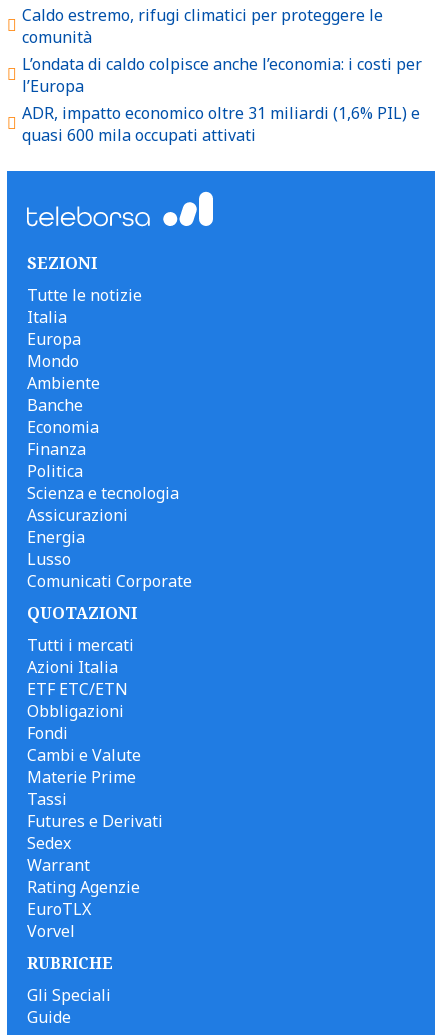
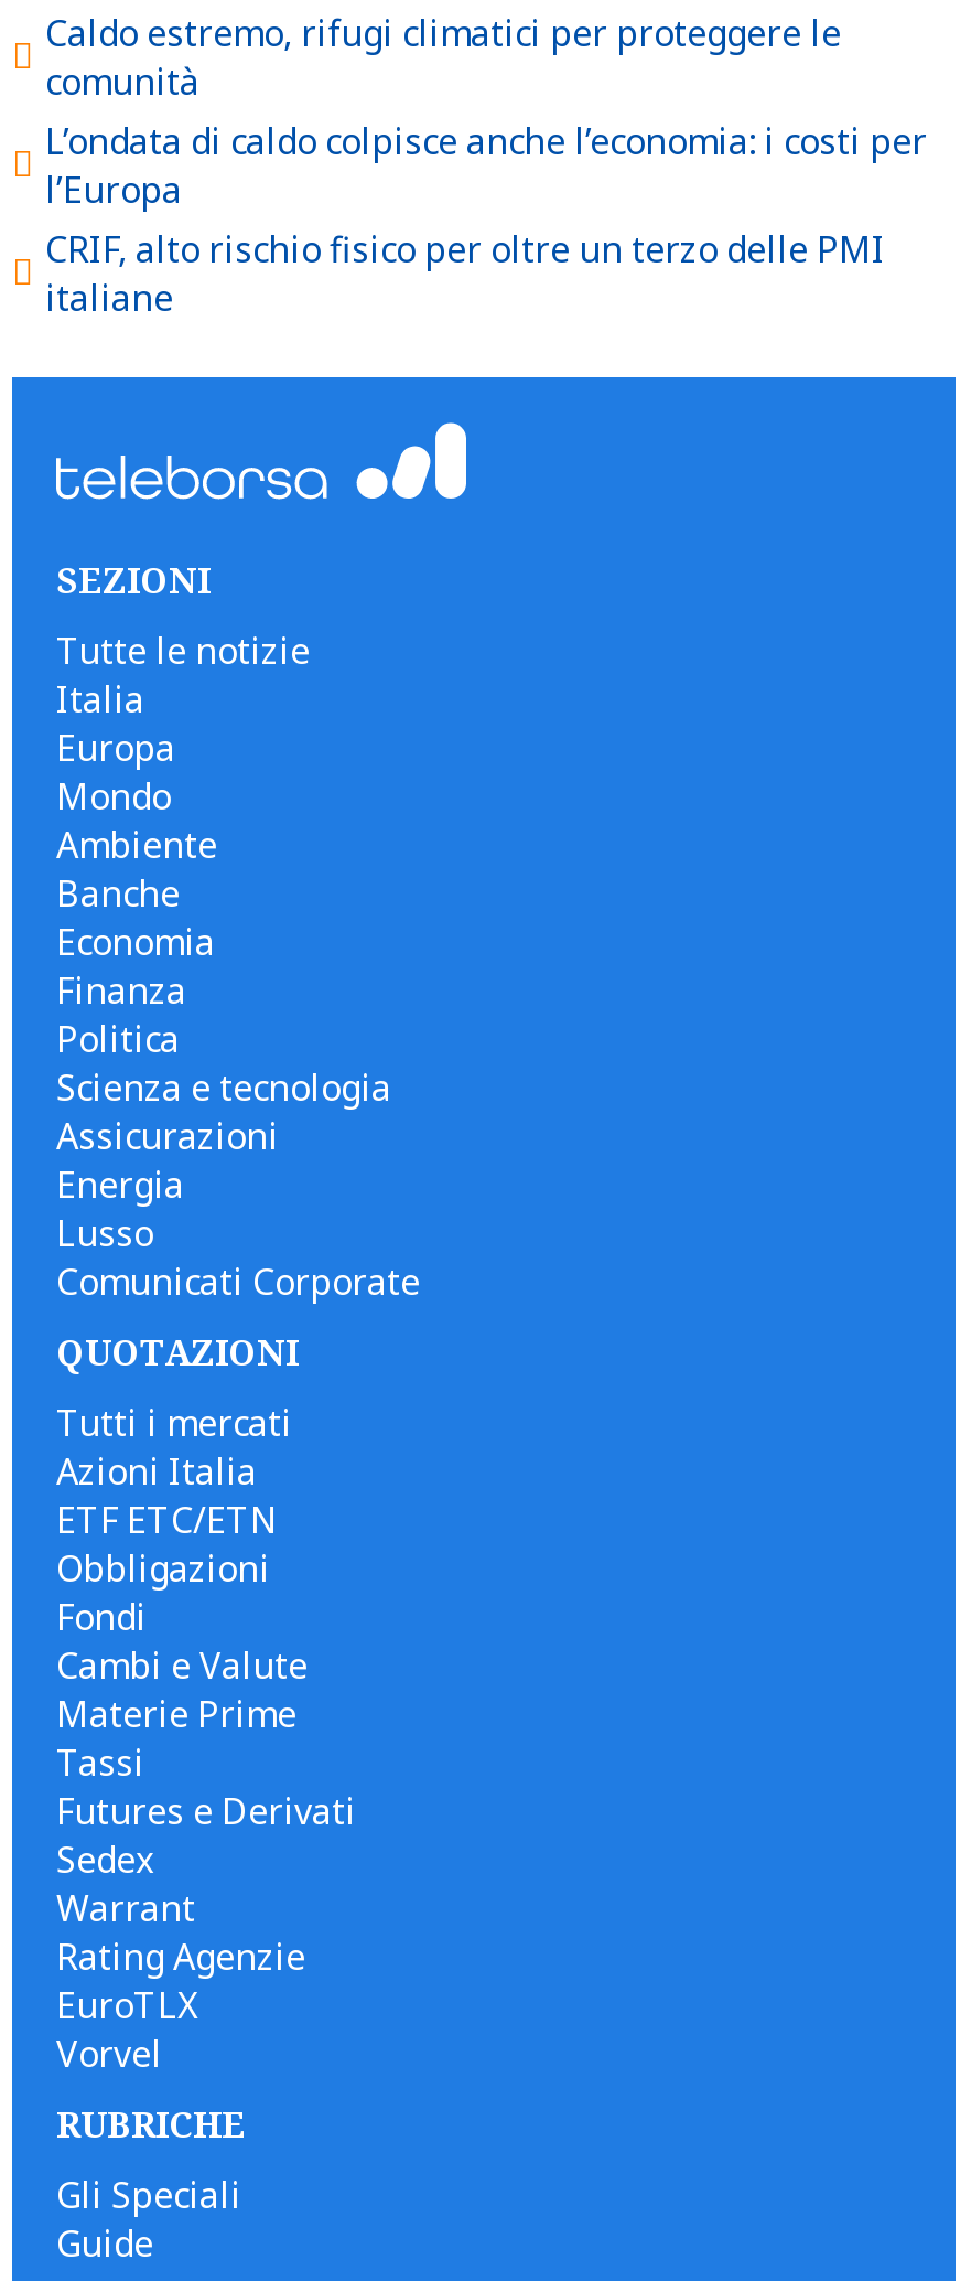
- ADR, impatto economico oltre 31 miliardi (1,6% PIL) e
- quasi 600 mila occupati attivati
+ CRIF, alto rischio fisico per oltre un terzo delle PMI
+ italiane
